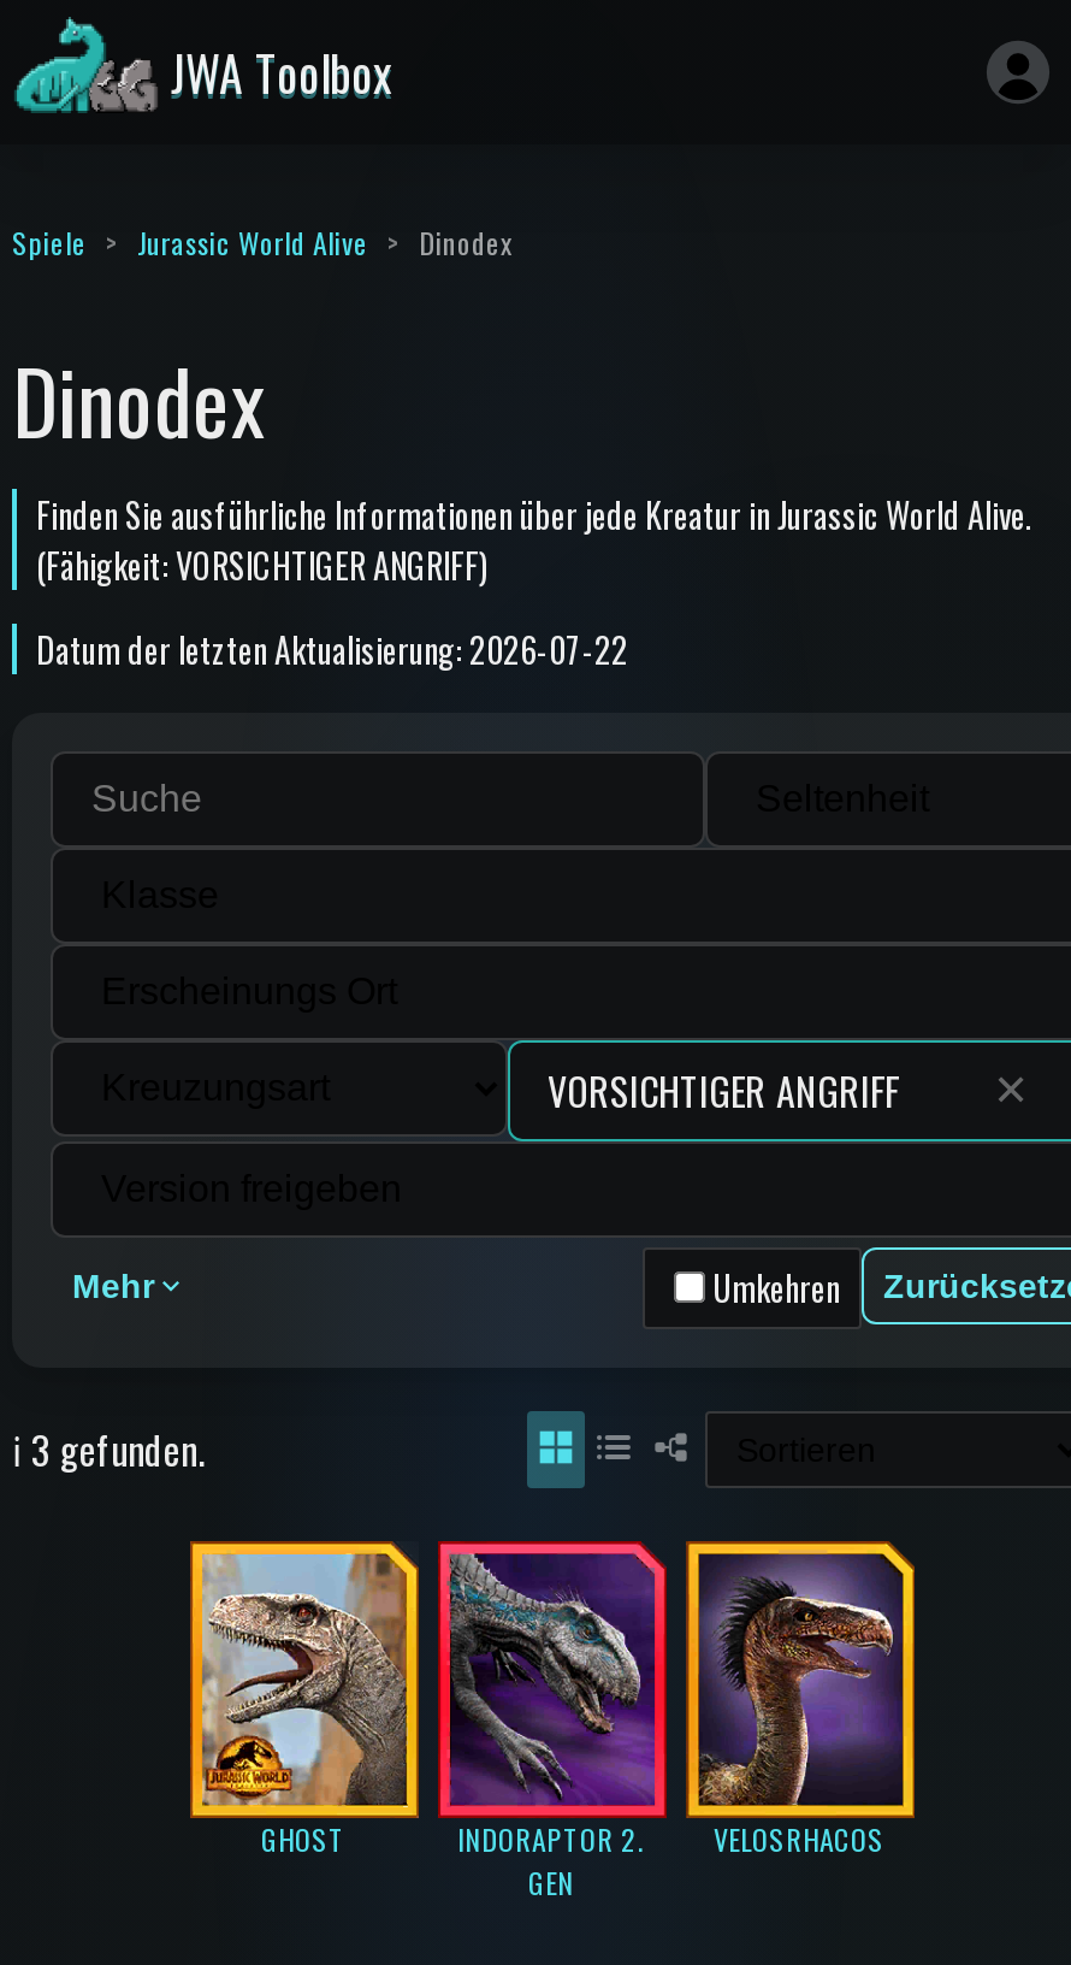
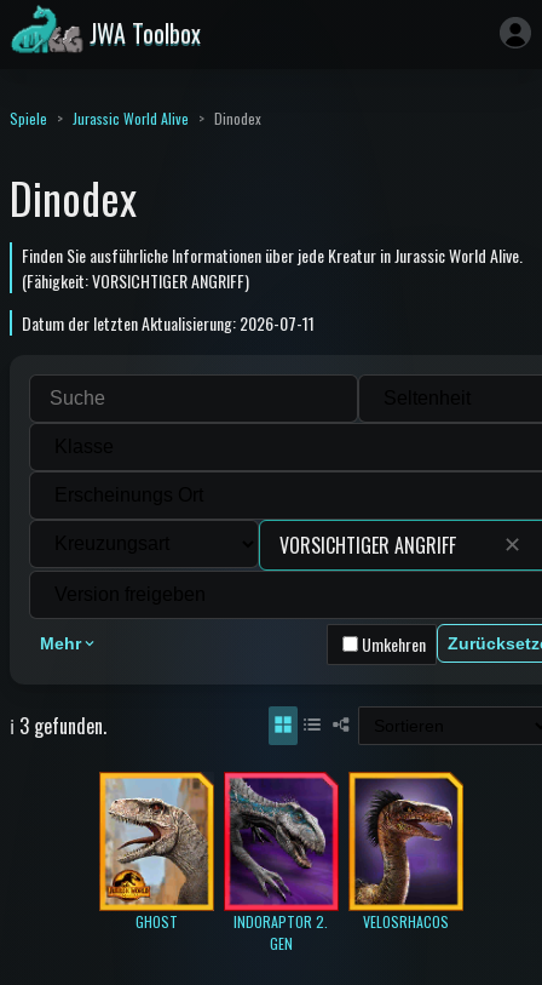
- Datum der letzten Aktualisierung: 2026-07-22
+ Datum der letzten Aktualisierung: 2026-07-11
